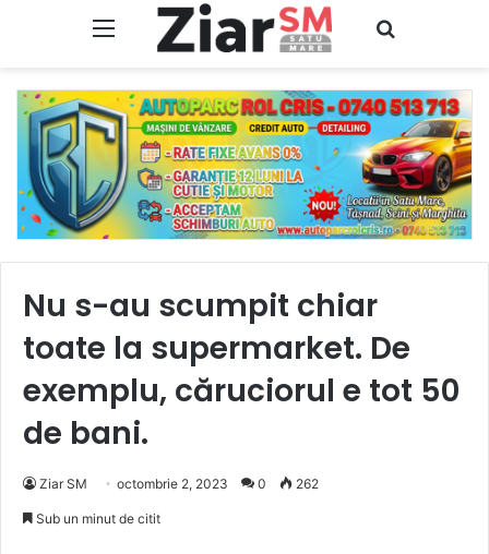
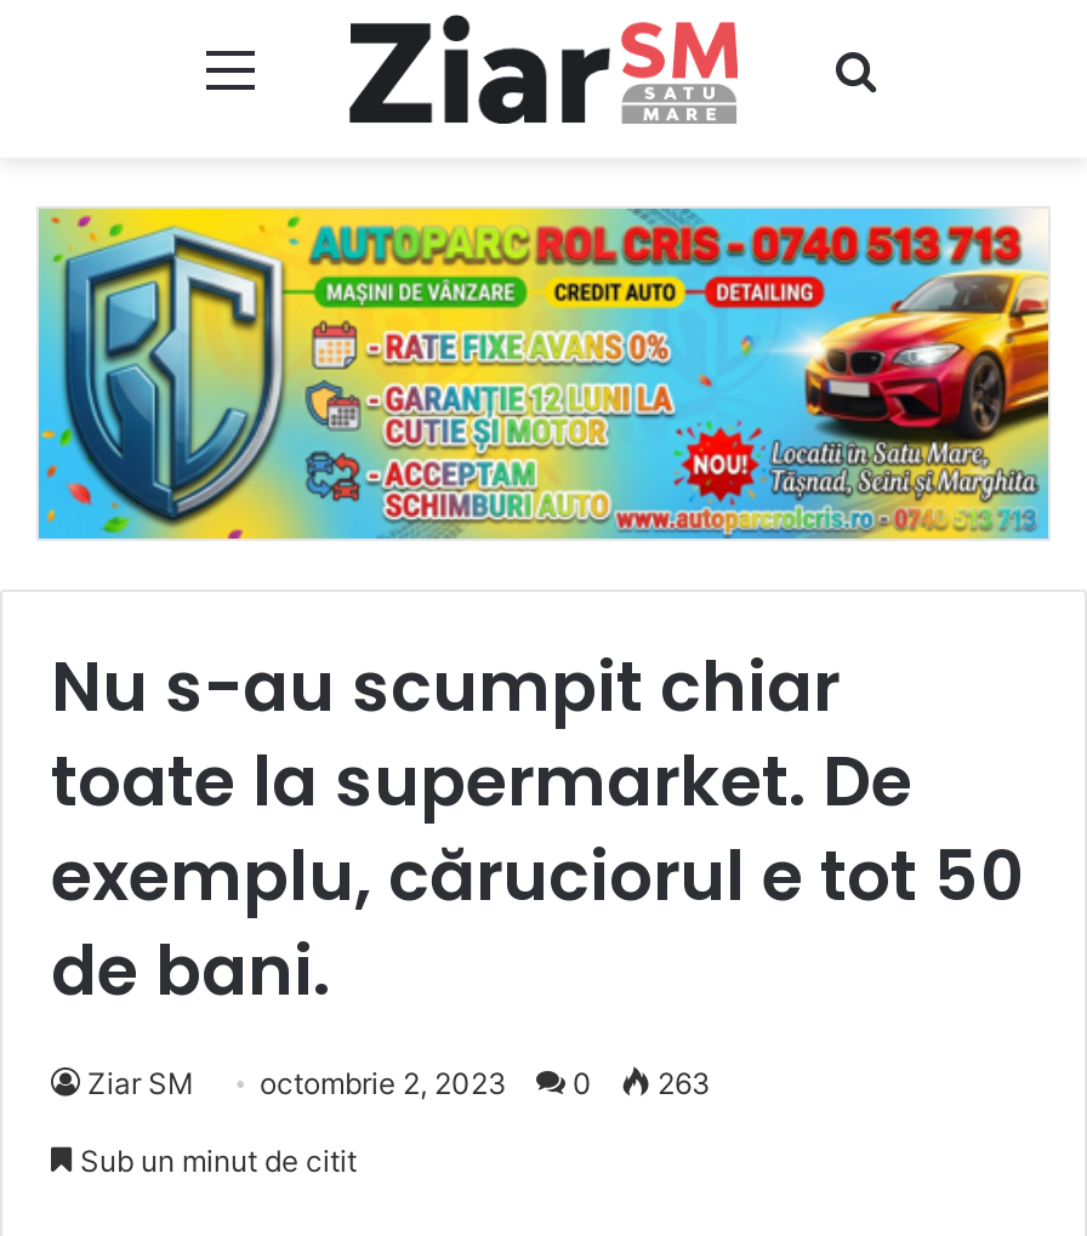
- Ziar SM octombrie 2, 2023 0 262
+ Ziar SM octombrie 2, 2023 0 263
